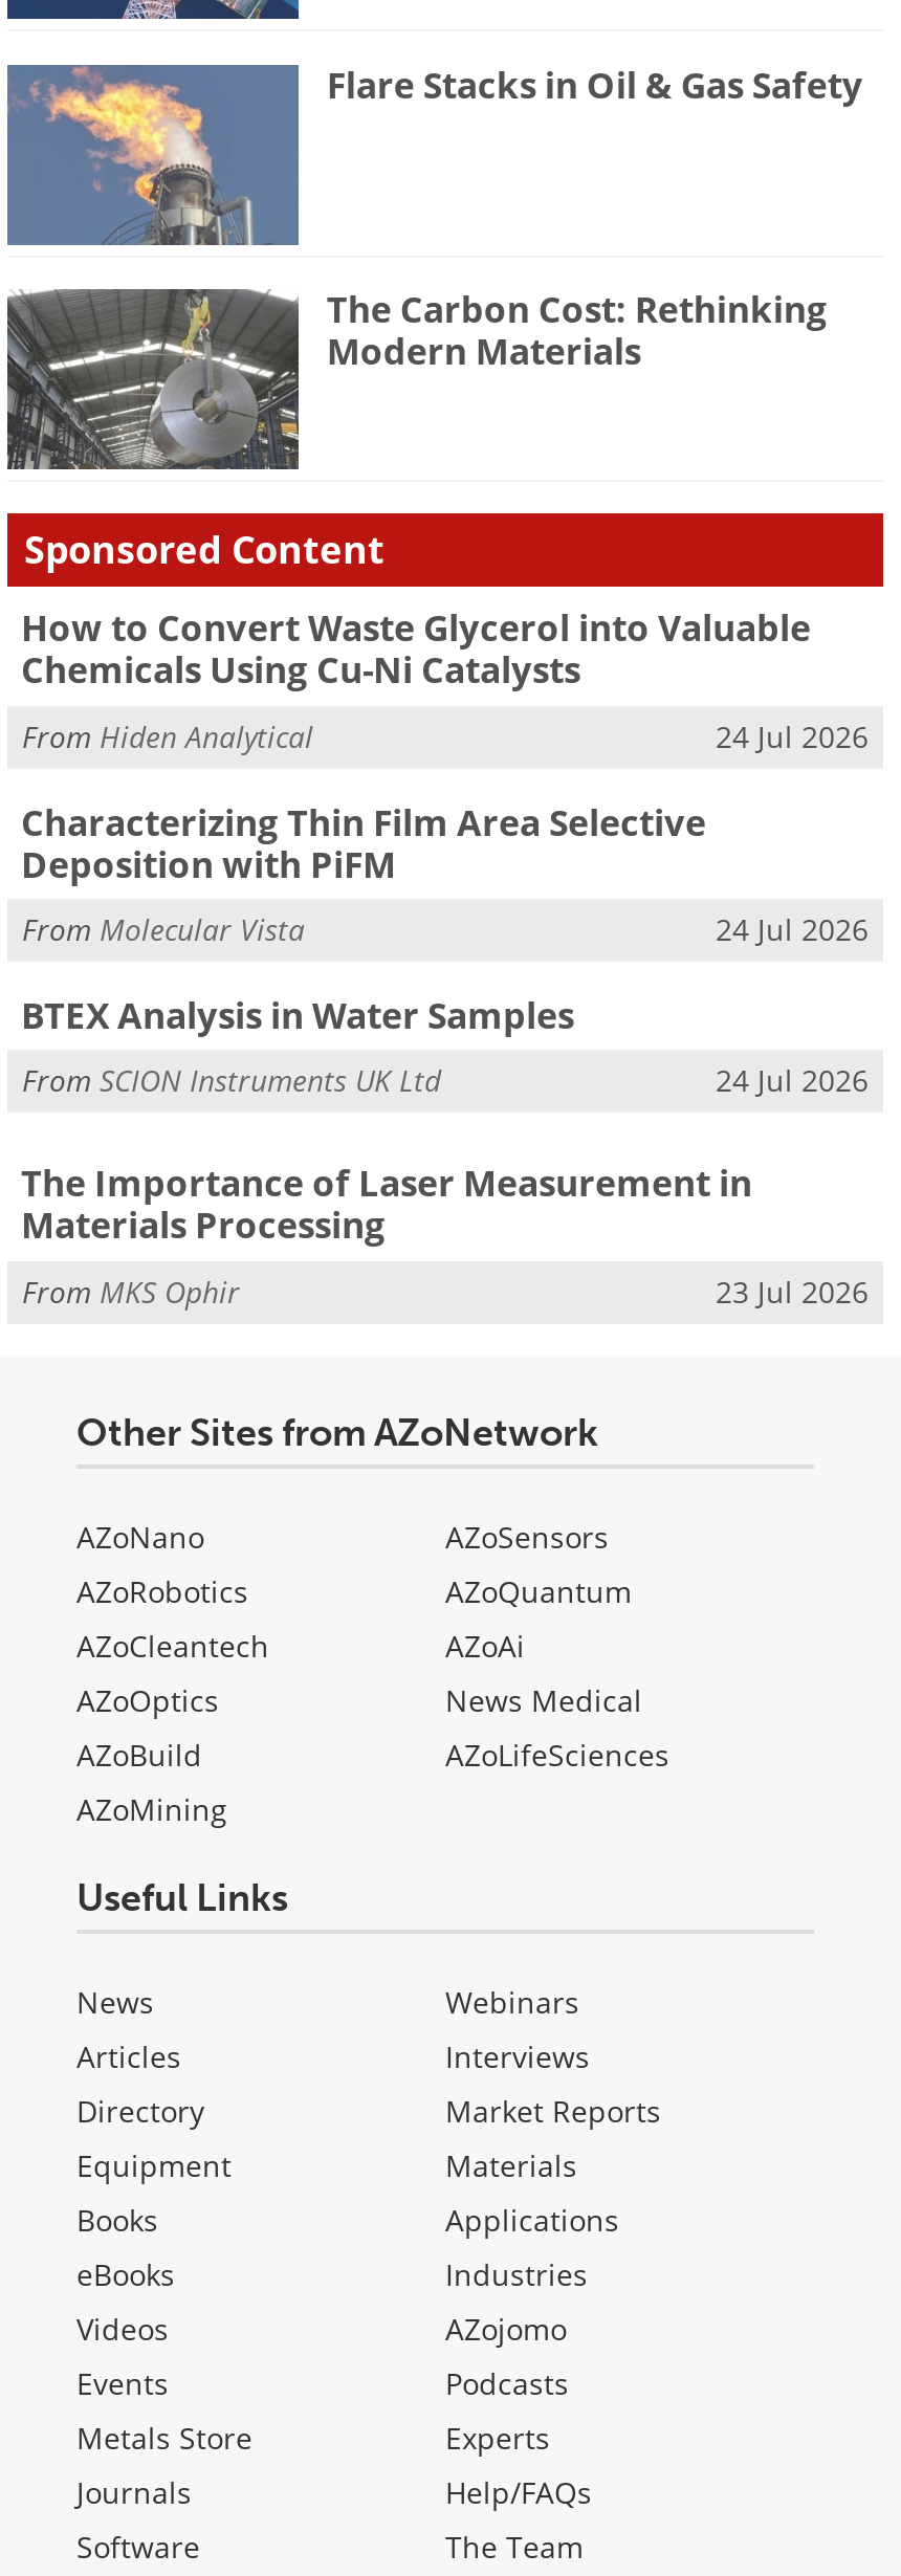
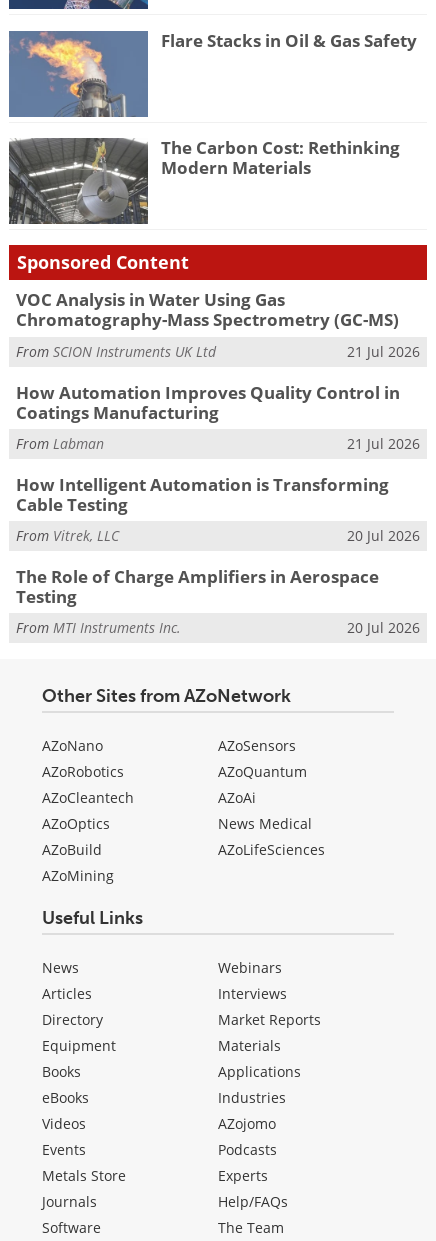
- How to Convert Waste Glycerol into Valuable
- Chemicals Using Cu-Ni Catalysts
- From Hiden Analytical
- 24 Jul 2026
- Characterizing Thin Film Area Selective
- Deposition with PiFM
- From Molecular Vista
- 24 Jul 2026
- BTEX Analysis in Water Samples
+ VOC Analysis in Water Using Gas
+ Chromatography-Mass Spectrometry (GC-MS)

- 24 Jul 2026
- The Importance of Laser Measurement in
- Materials Processing
- From MKS Ophir
- 23 Jul 2026
+ 21 Jul 2026
+ How Automation Improves Quality Control in
+ Coatings Manufacturing
+ From Labman
+ 21 Jul 2026
+ How Intelligent Automation is Transforming
+ Cable Testing
+ From Vitrek, LLC
+ 20 Jul 2026
+ The Role of Charge Amplifiers in Aerospace
+ Testing
+ From MTI Instruments Inc.
+ 20 Jul 2026

moved up: From SCION Instruments UK Ltd
